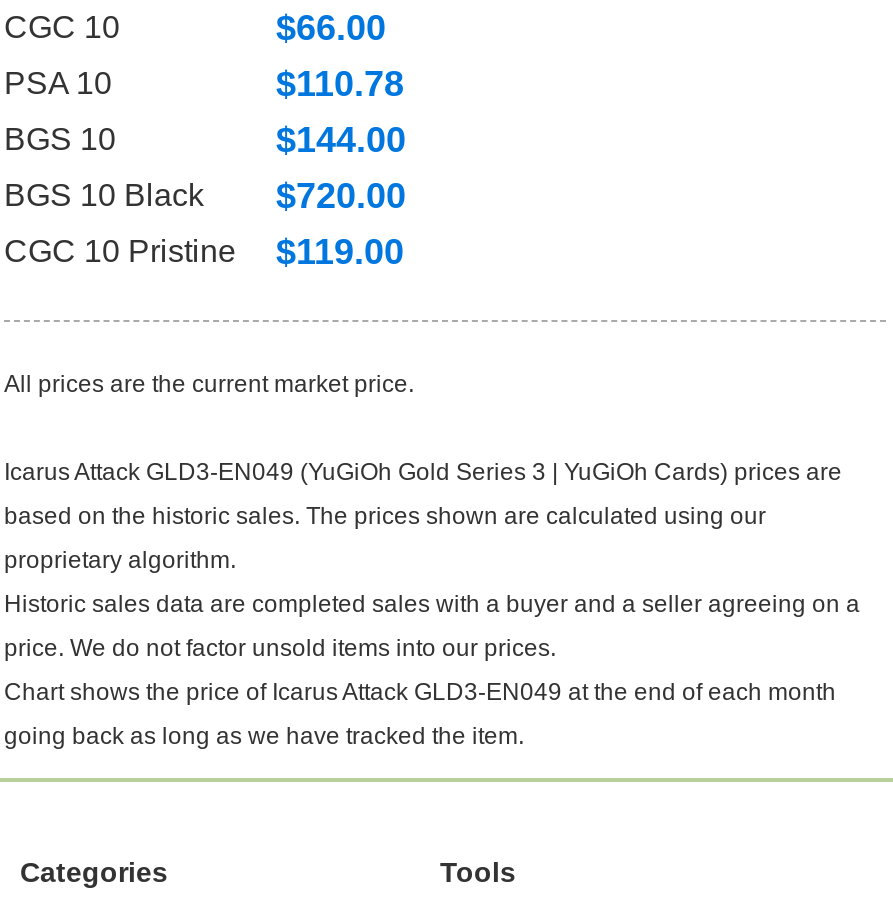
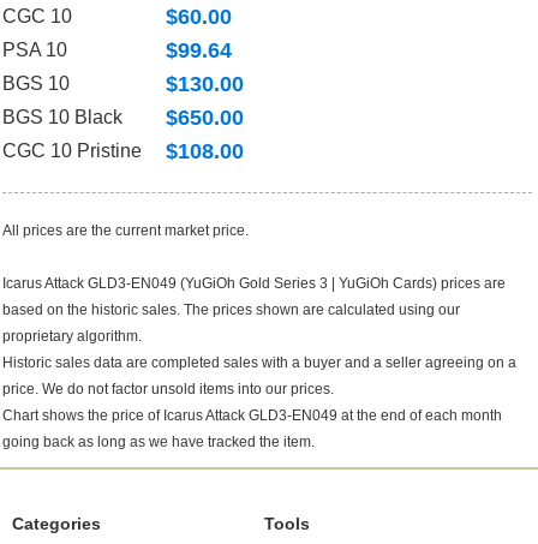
- $66.00
+ $60.00

- $110.78
+ $99.64

- $144.00
+ $130.00

- $720.00
+ $650.00

- CGC 10 Pristine $119.00
+ CGC 10 Pristine $108.00
